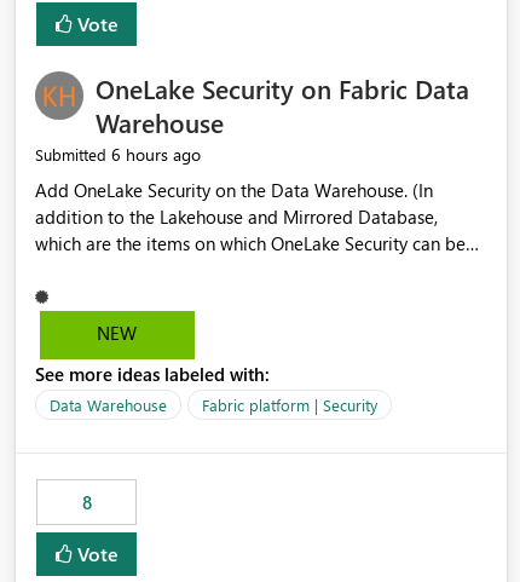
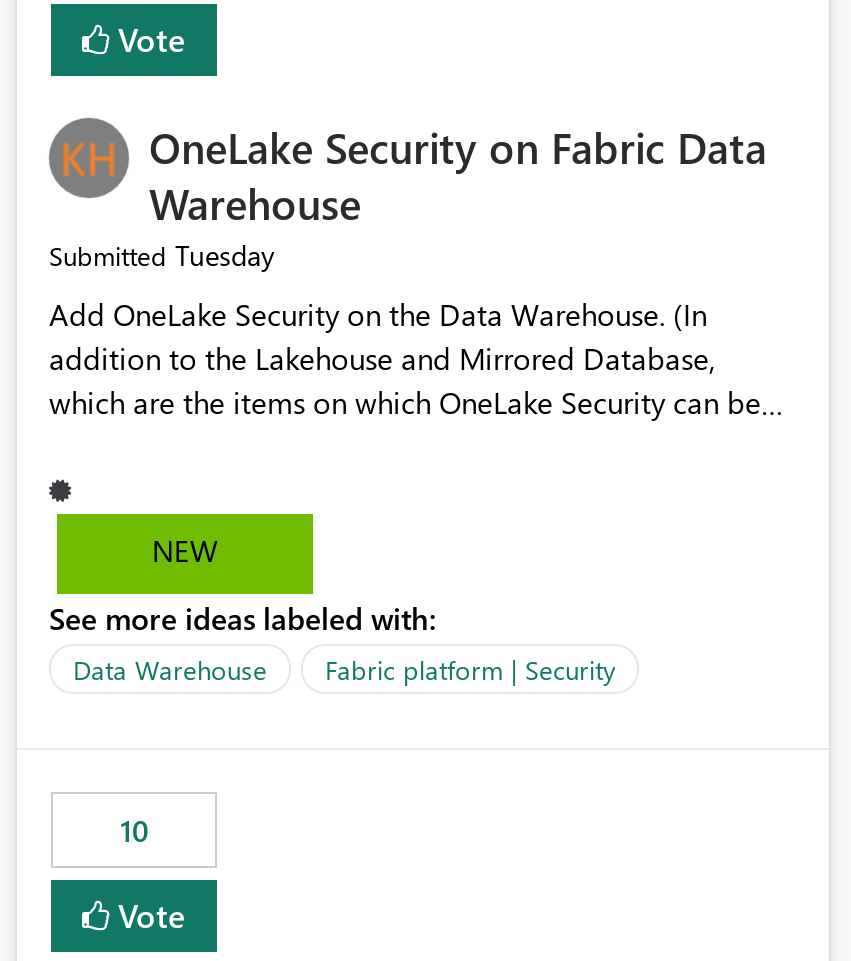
- Submitted 6 hours ago
+ Submitted Tuesday

- 8
+ 10
